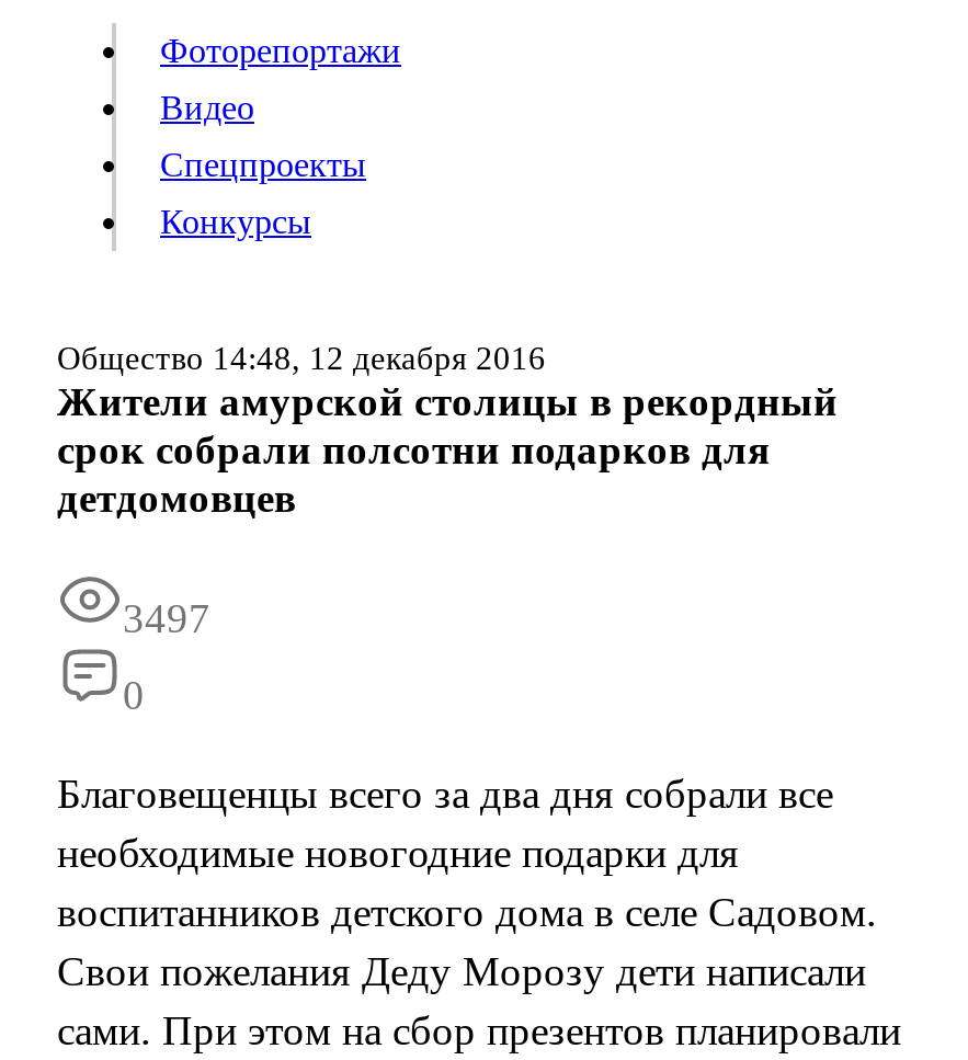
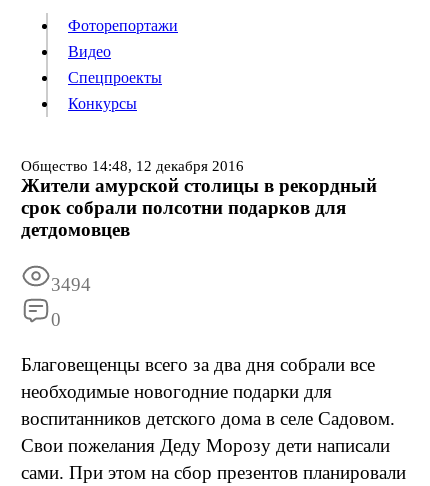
- 3497
+ 3494
